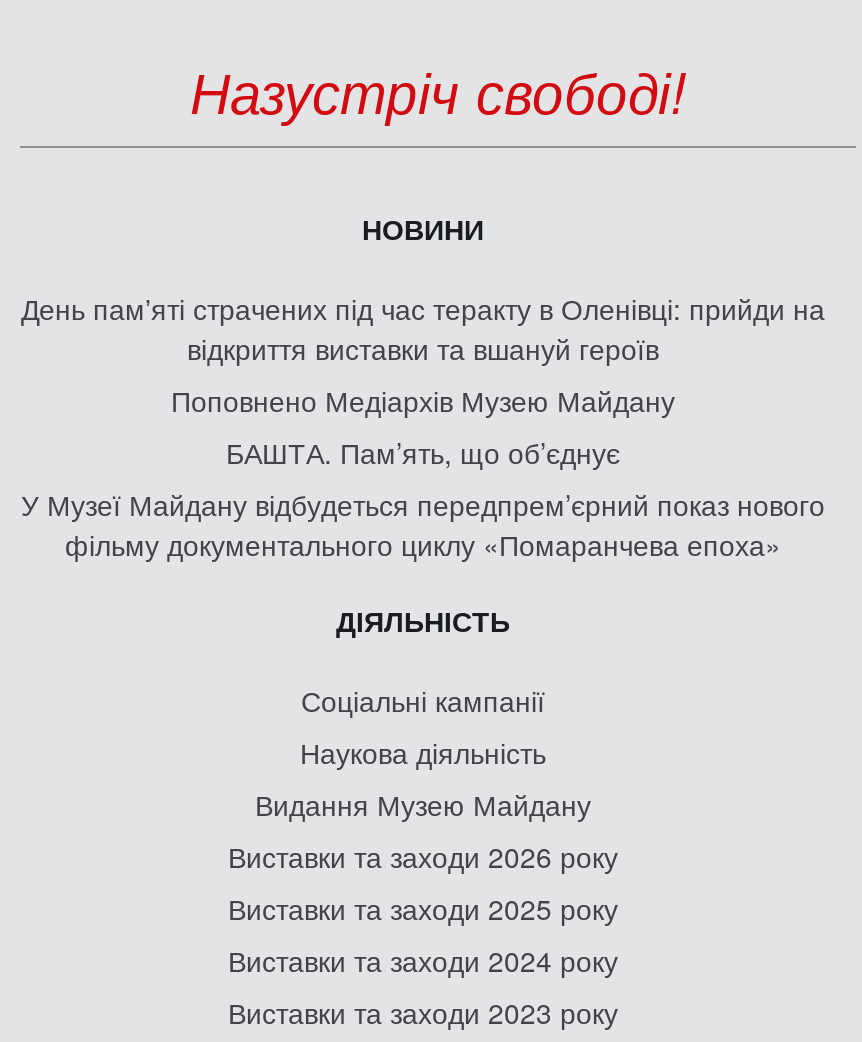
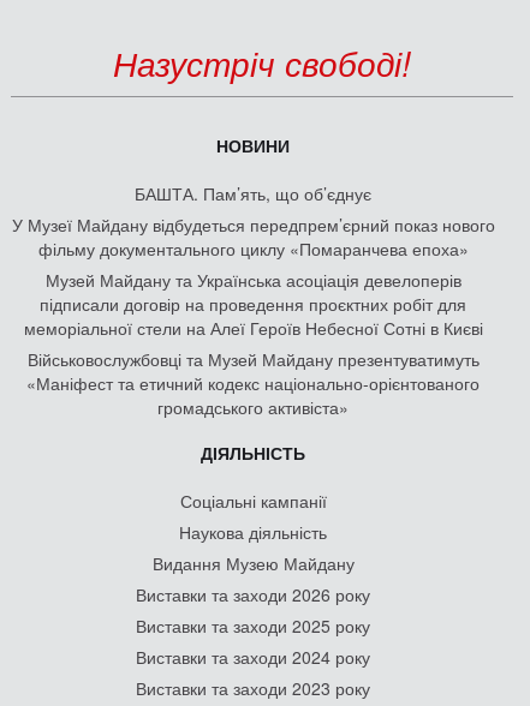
- День памʼяті страчених під час теракту в Оленівці: прийди на
- відкриття виставки та вшануй героїв
- Поповнено Медіархів Музею Майдану

moved up: БАШТА. Пам’ять, що об’єднує | У Музеї Майдану відбудеться передпрем’єрний показ нового | фільму документального циклу «Помаранчева епоха»

+ Музей Майдану та Українська асоціація девелоперів
+ підписали договір на проведення проєктних робіт для
+ меморіальної стели на Алеї Героїв Небесної Сотні в Києві
+ Військовослужбовці та Музей Майдану презентуватимуть
+ «Маніфест та етичний кодекс національно-орієнтованого
+ громадського активіста»
